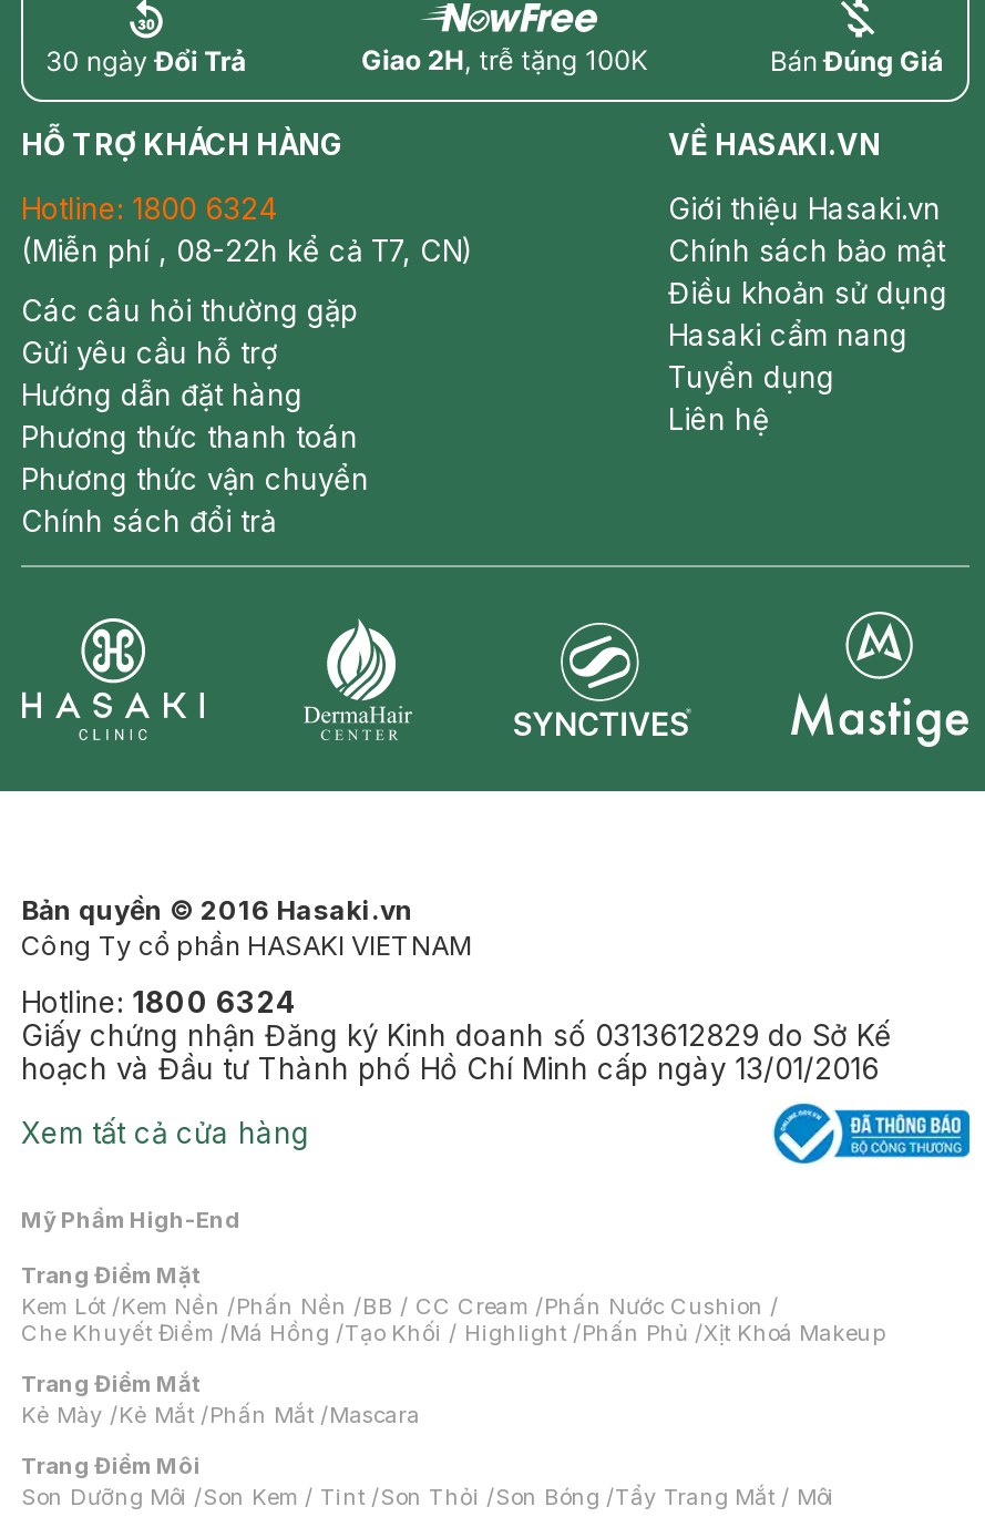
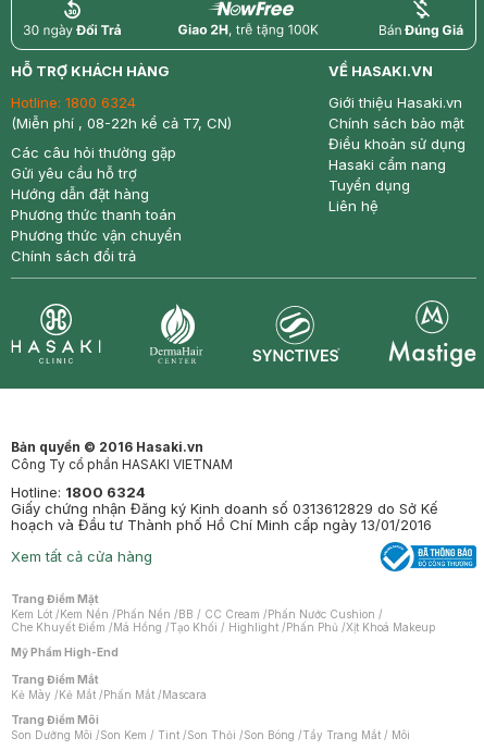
moved down: Mỹ Phẩm High-End

moved up: Trang Điểm Mặt | Kem Lót /Kem Nền /Phấn Nền /BB / CC Cream /Phấn Nước Cushion / | Che Khuyết Điểm /Má Hồng /Tạo Khối / Highlight /Phấn Phủ /Xịt Khoá Makeup
